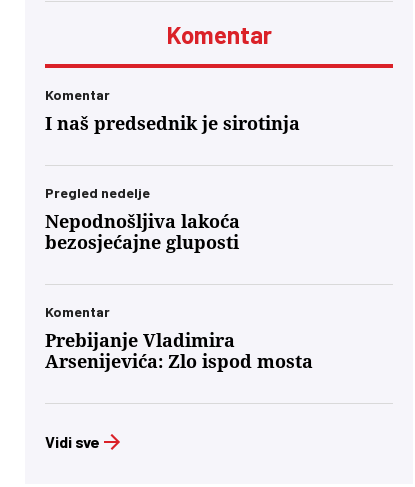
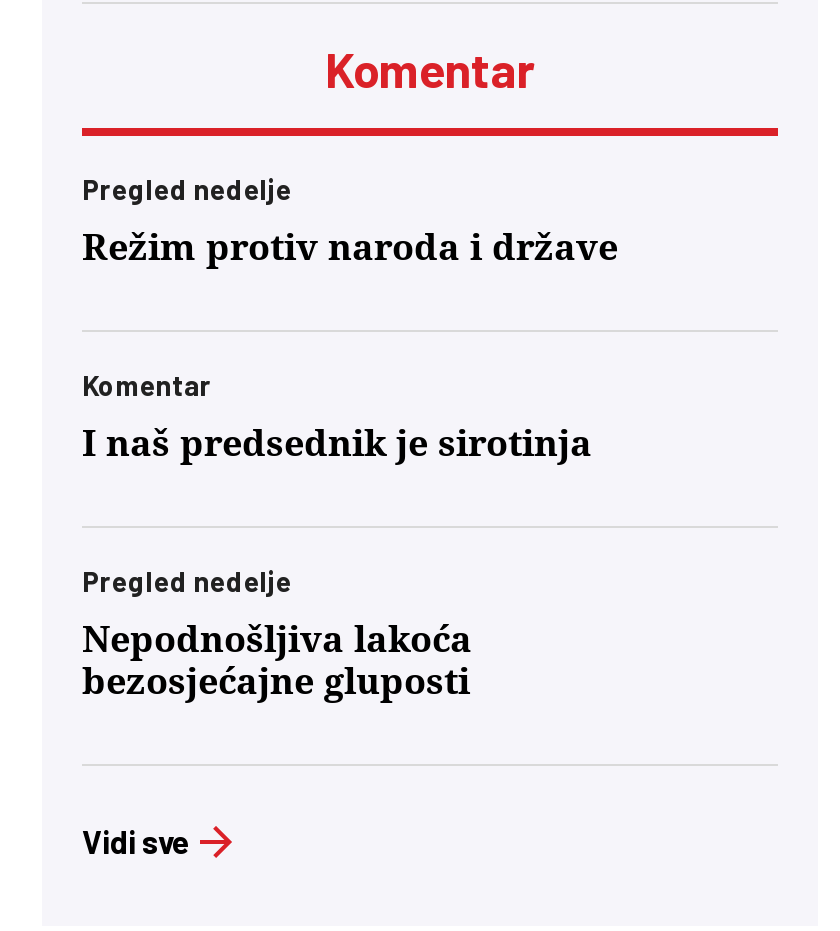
+ Pregled nedelje
+ Režim protiv naroda i države

moved down: Komentar | I naš predsednik je sirotinja | Pregled nedelje | Nepodnošljiva lakoća | bezosjećajne gluposti

- Komentar
- Prebijanje Vladimira
- Arsenijevića: Zlo ispod mosta
